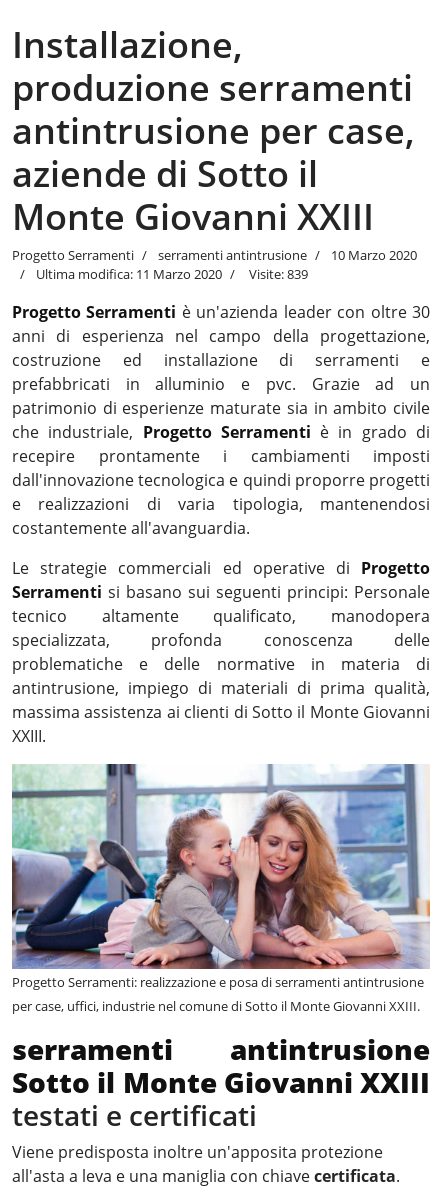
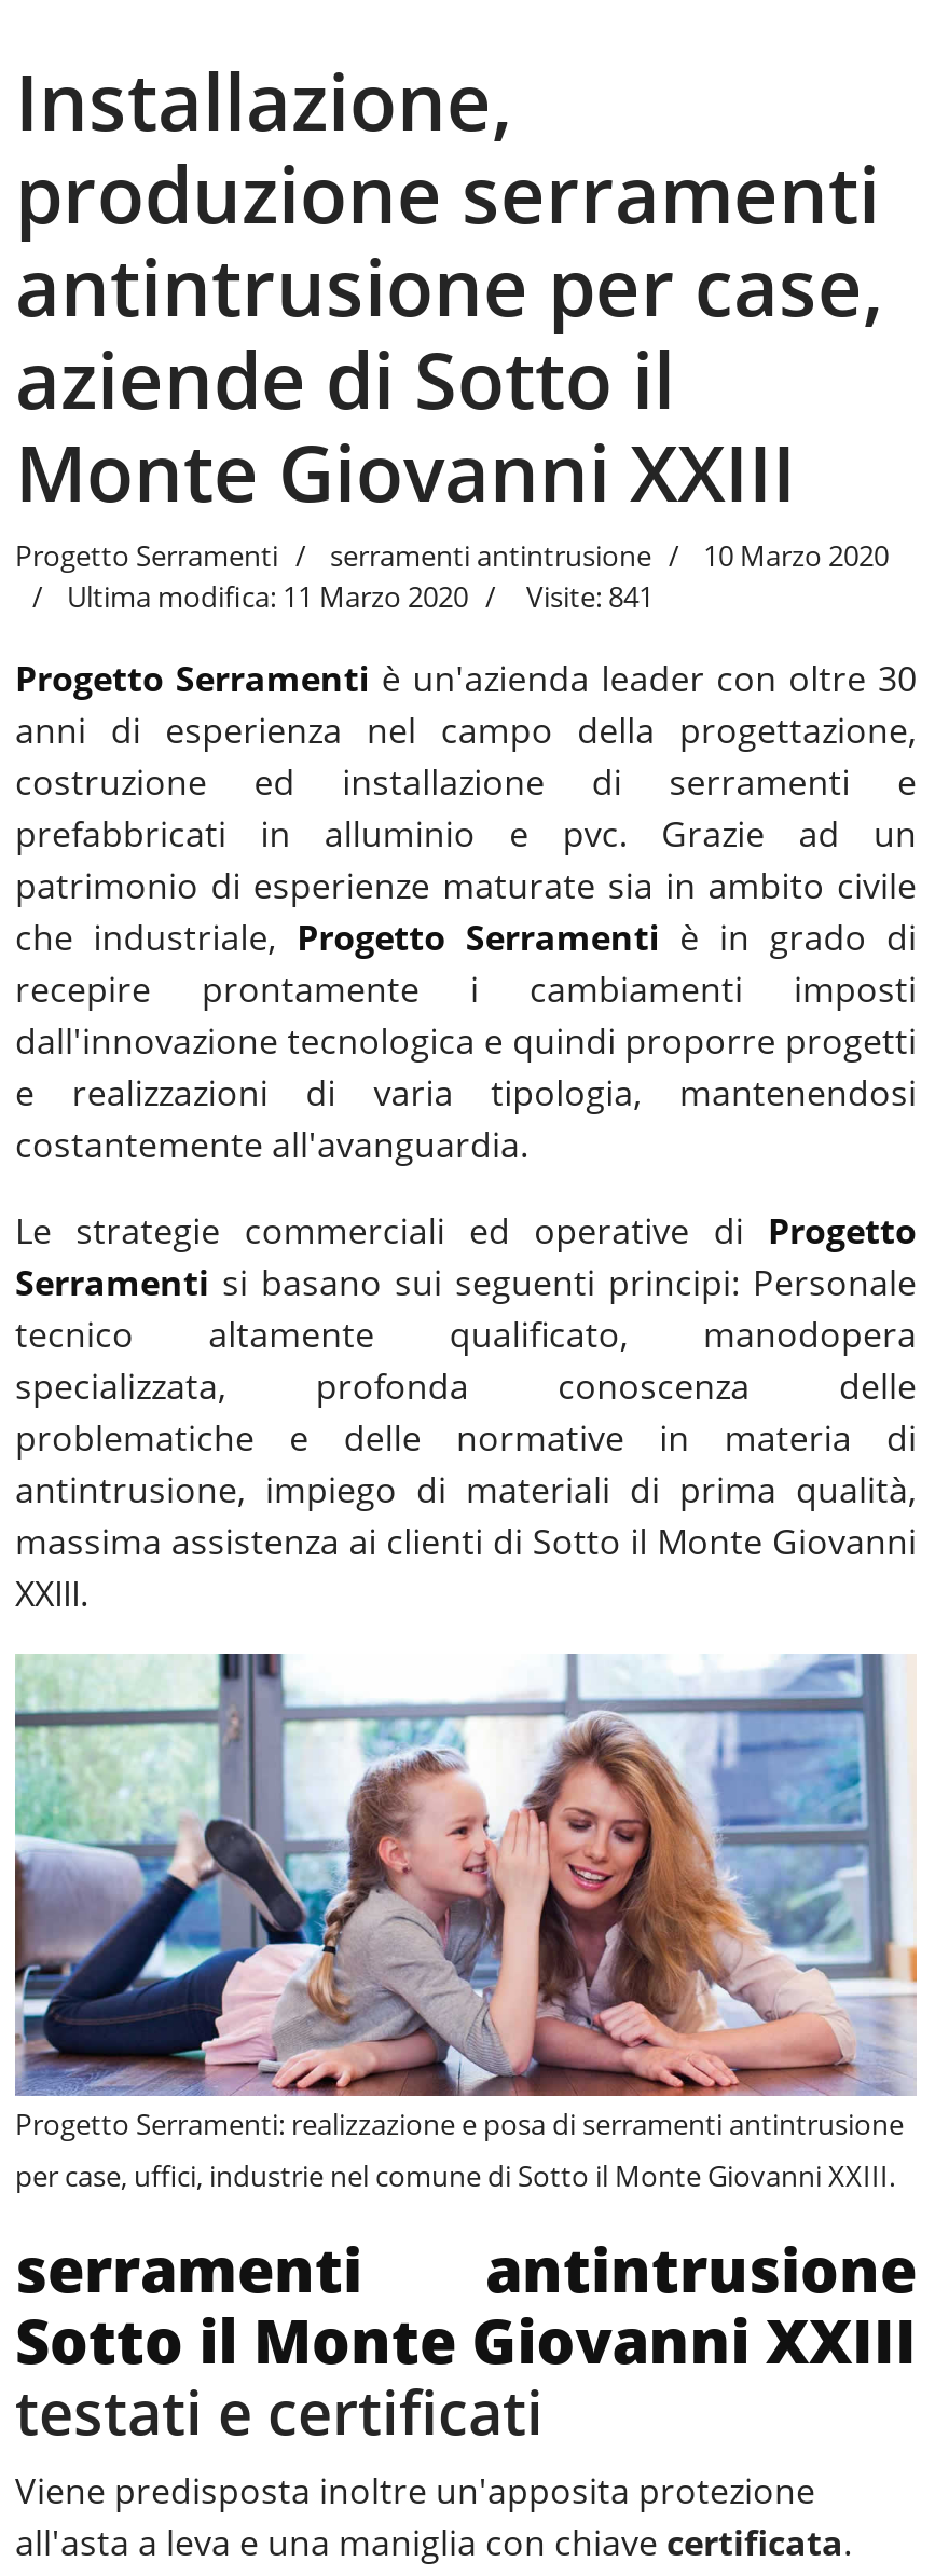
- Ultima modifica: 11 Marzo 2020 Visite: 839
+ Ultima modifica: 11 Marzo 2020 Visite: 841
